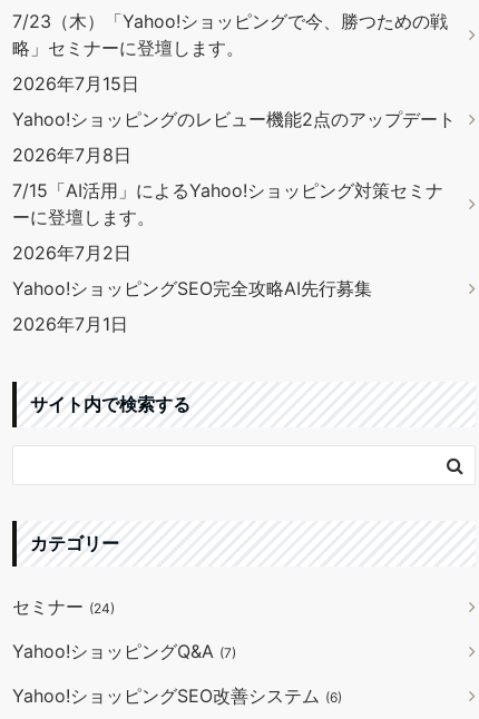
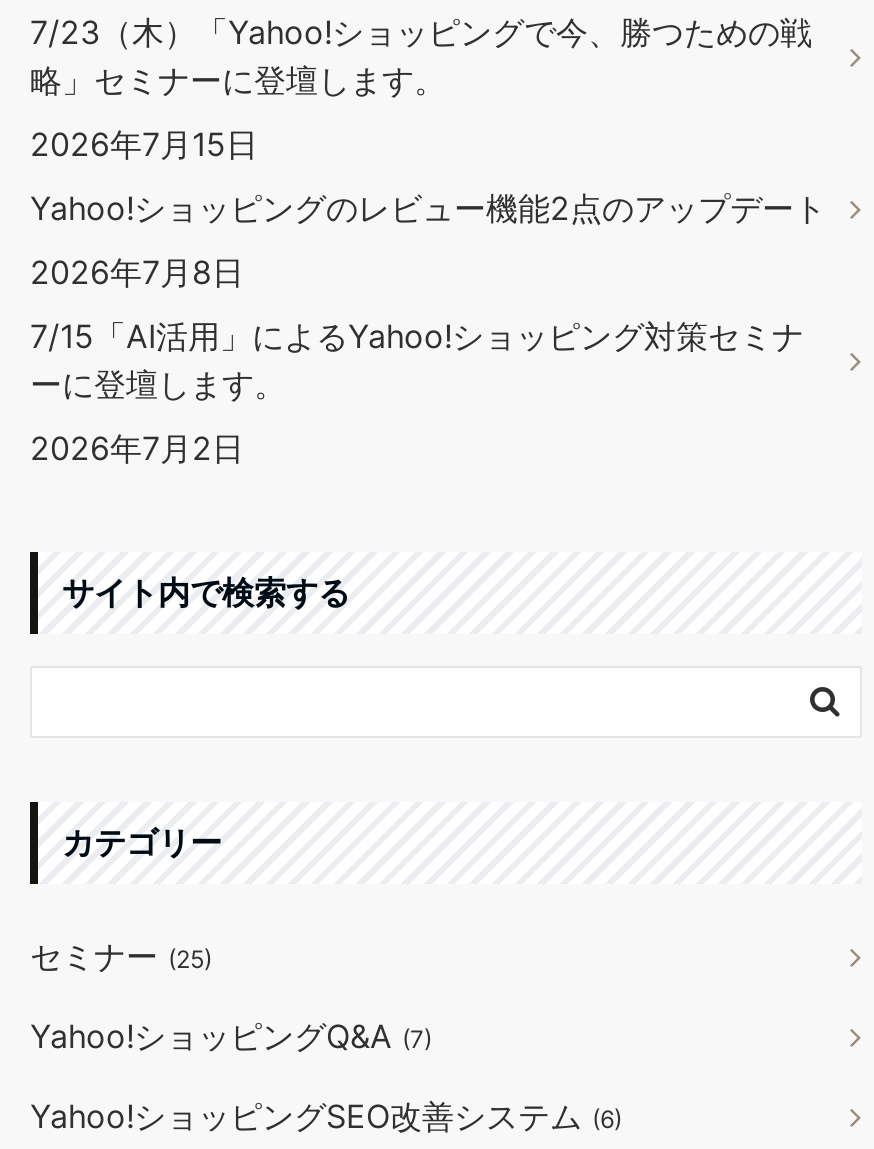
- Yahoo!ショッピングSEO完全攻略AI先行募集
- 2026年7月1日

- セミナー(24)
+ セミナー(25)
